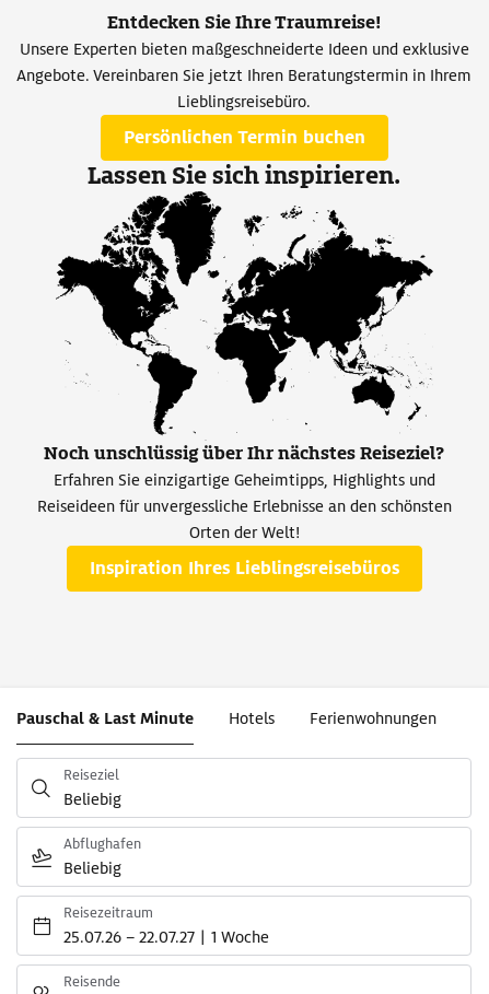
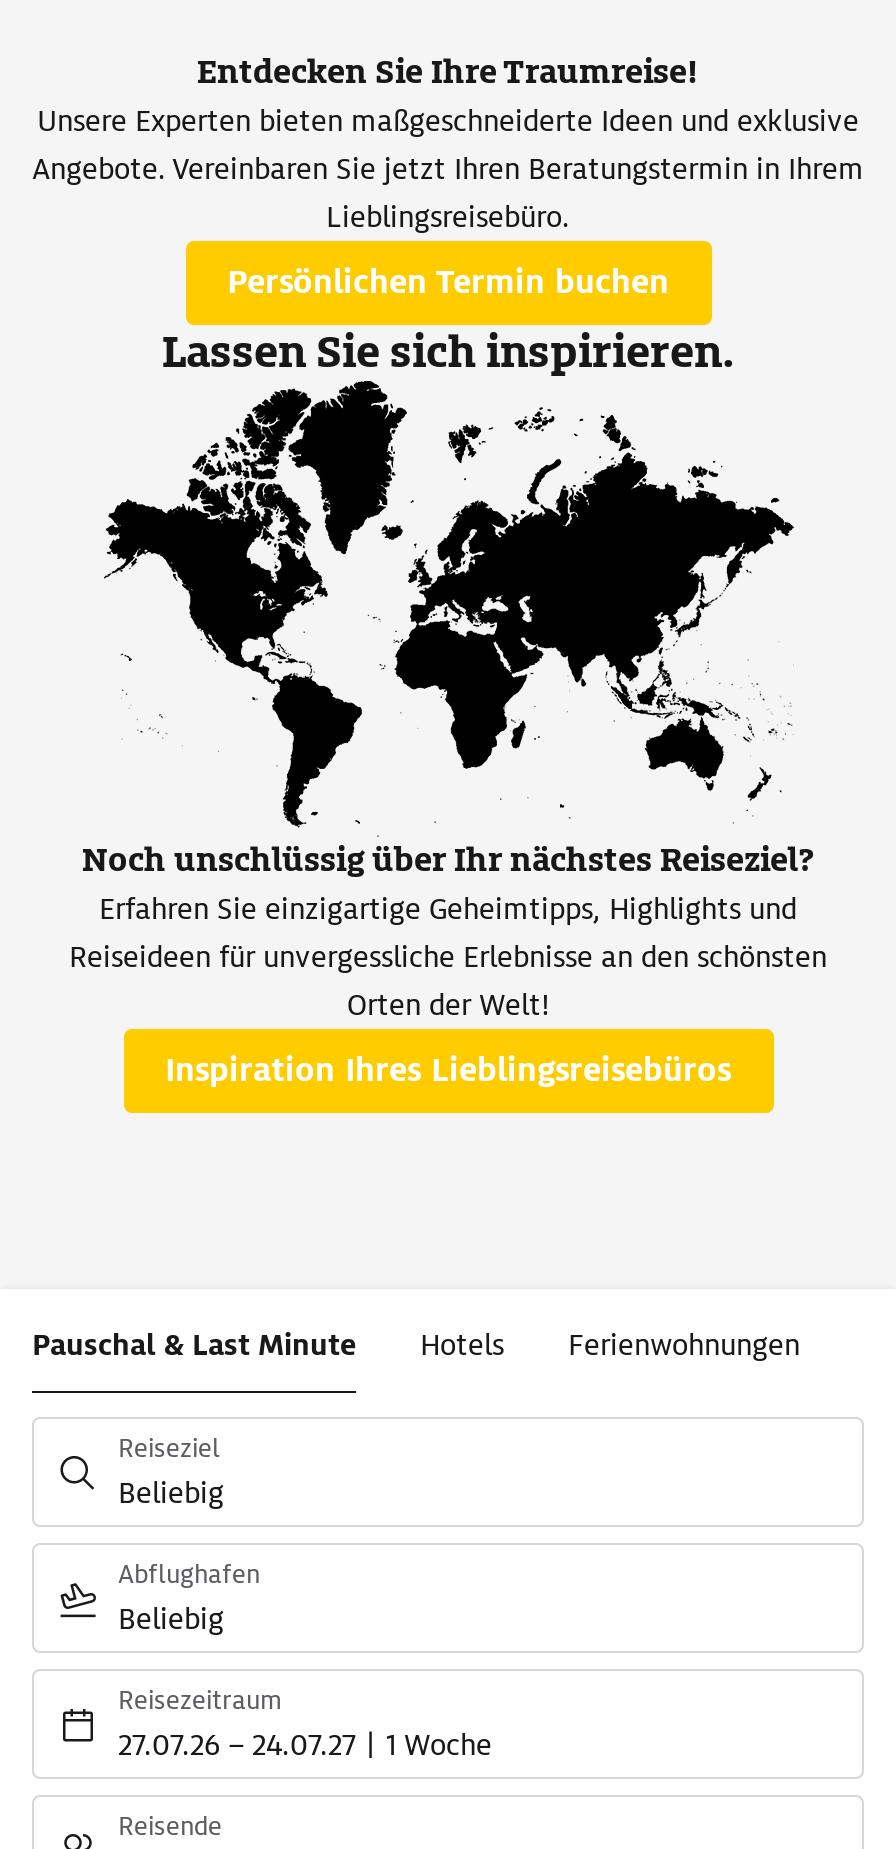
- 25.07.26 – 22.07.27 1 Woche
+ 27.07.26 – 24.07.27 1 Woche
